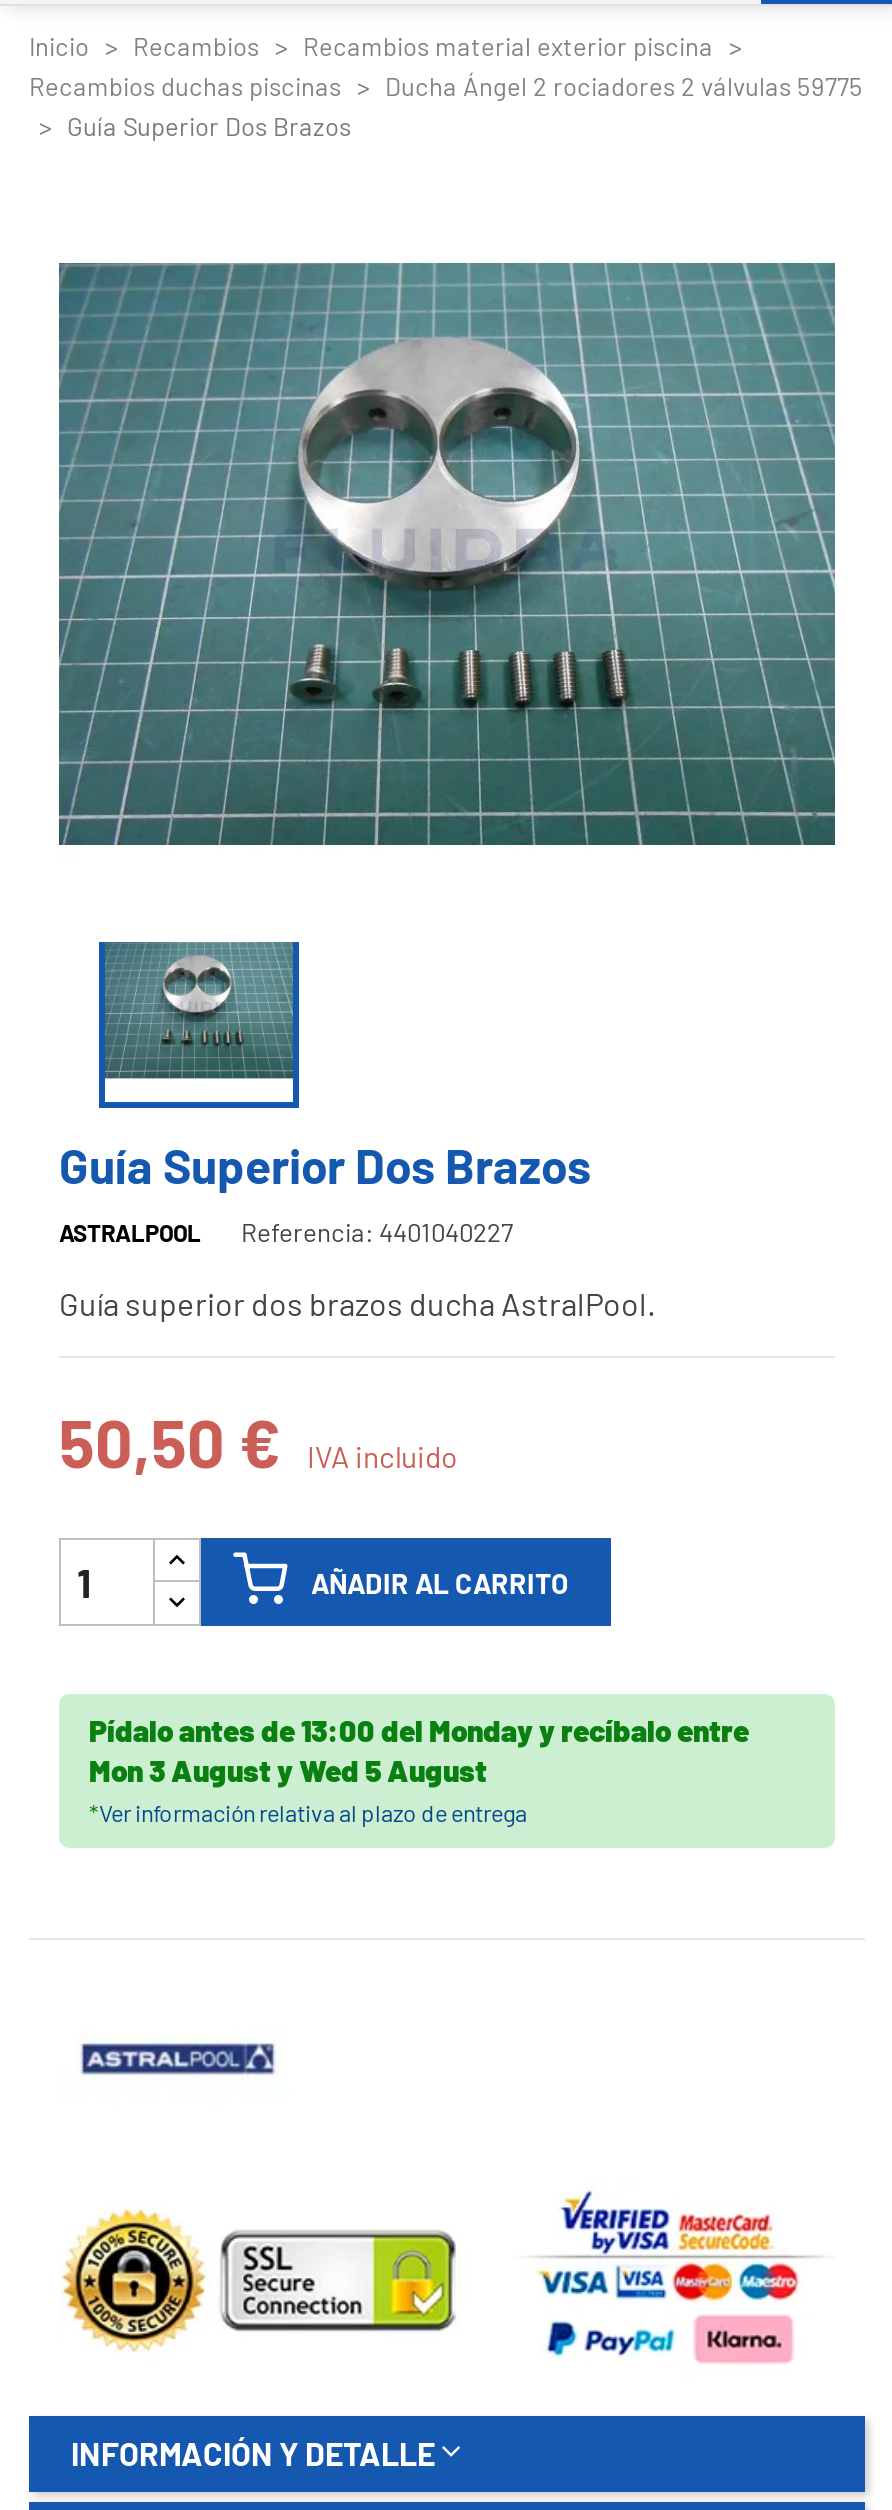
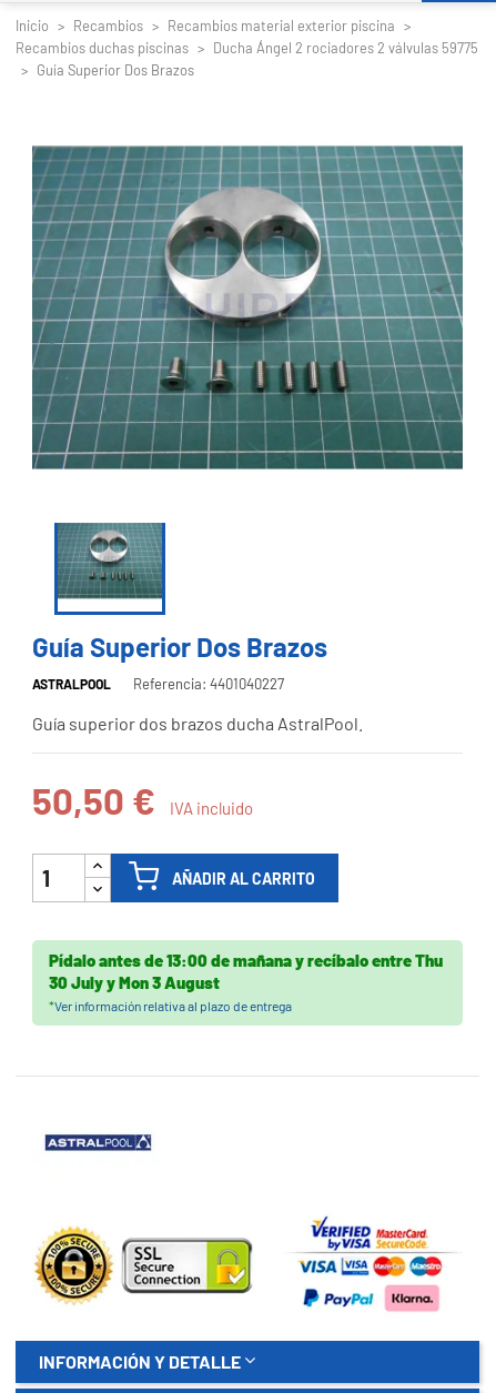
- Pídalo antes de 13:00 del Mondayy recíbalo entre
- Mon 3 August y Wed 5 August
+ Pídalo antes de13:00 de mañanay recíbaloentreThu
+ 30 JulyyMon 3 August
